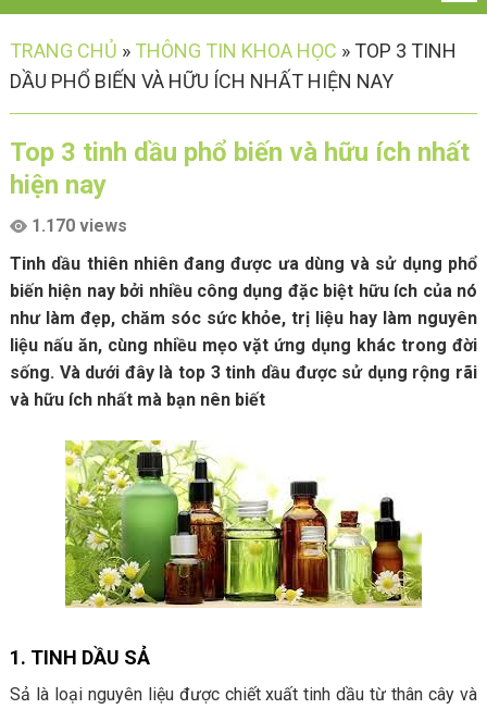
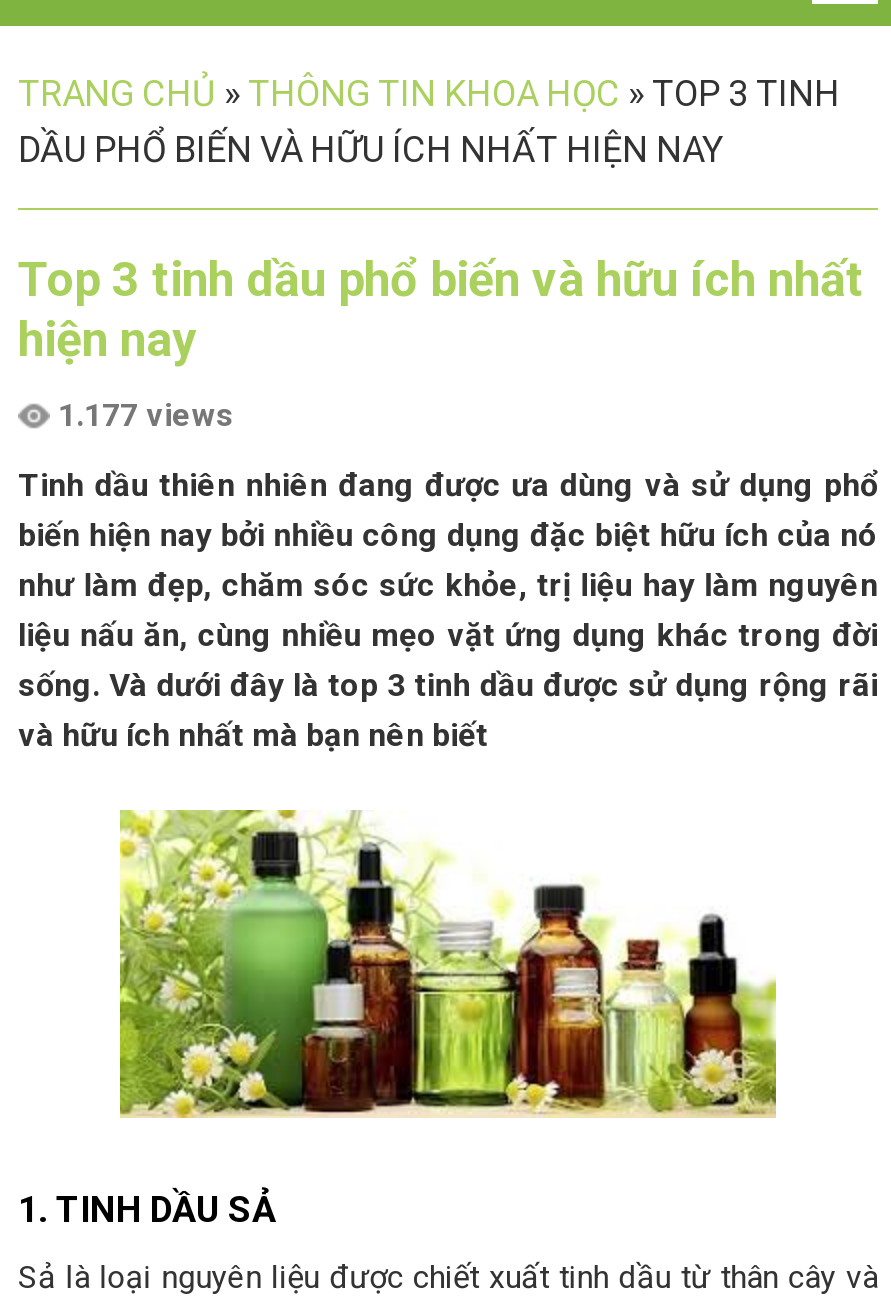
- 1.170 views
+ 1.177 views
